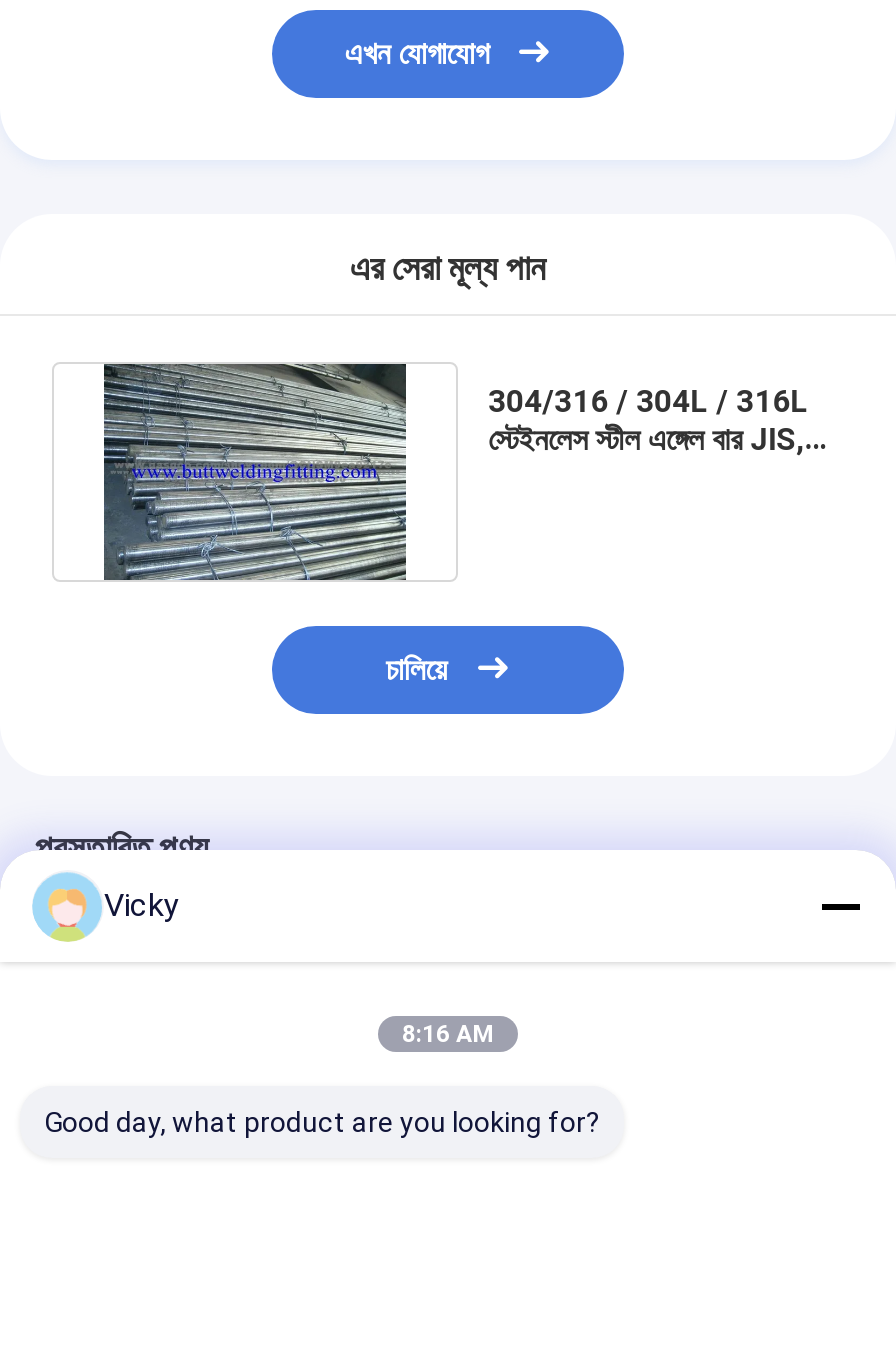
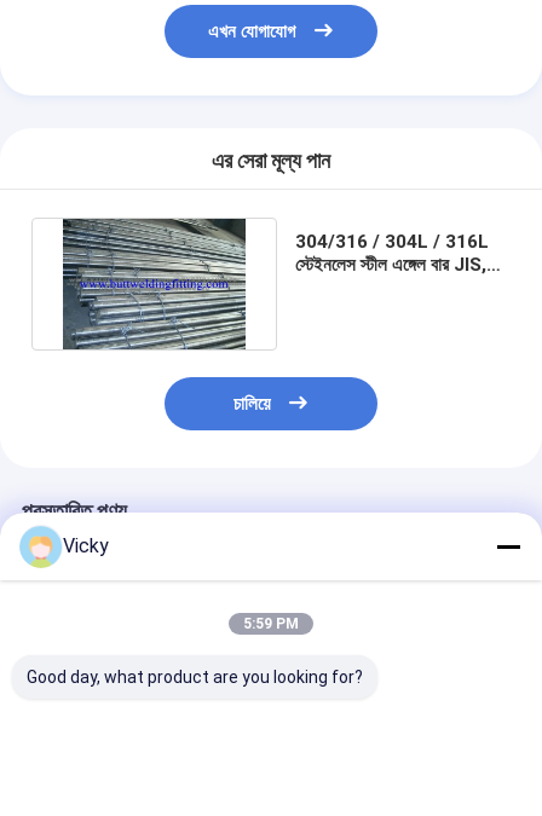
- 8:16 AM
+ 5:59 PM
